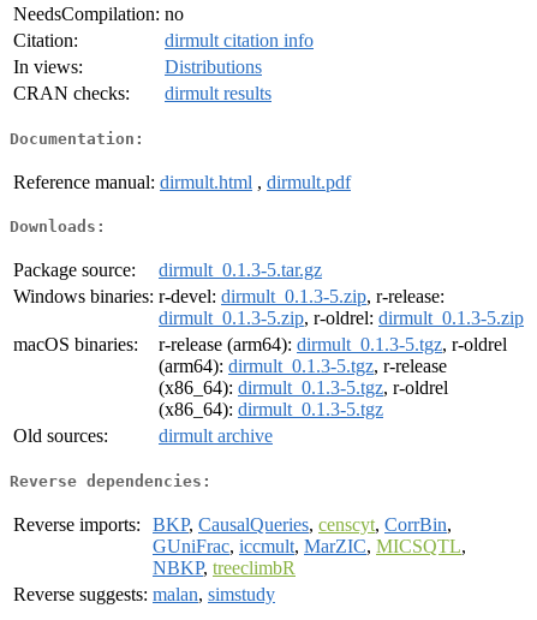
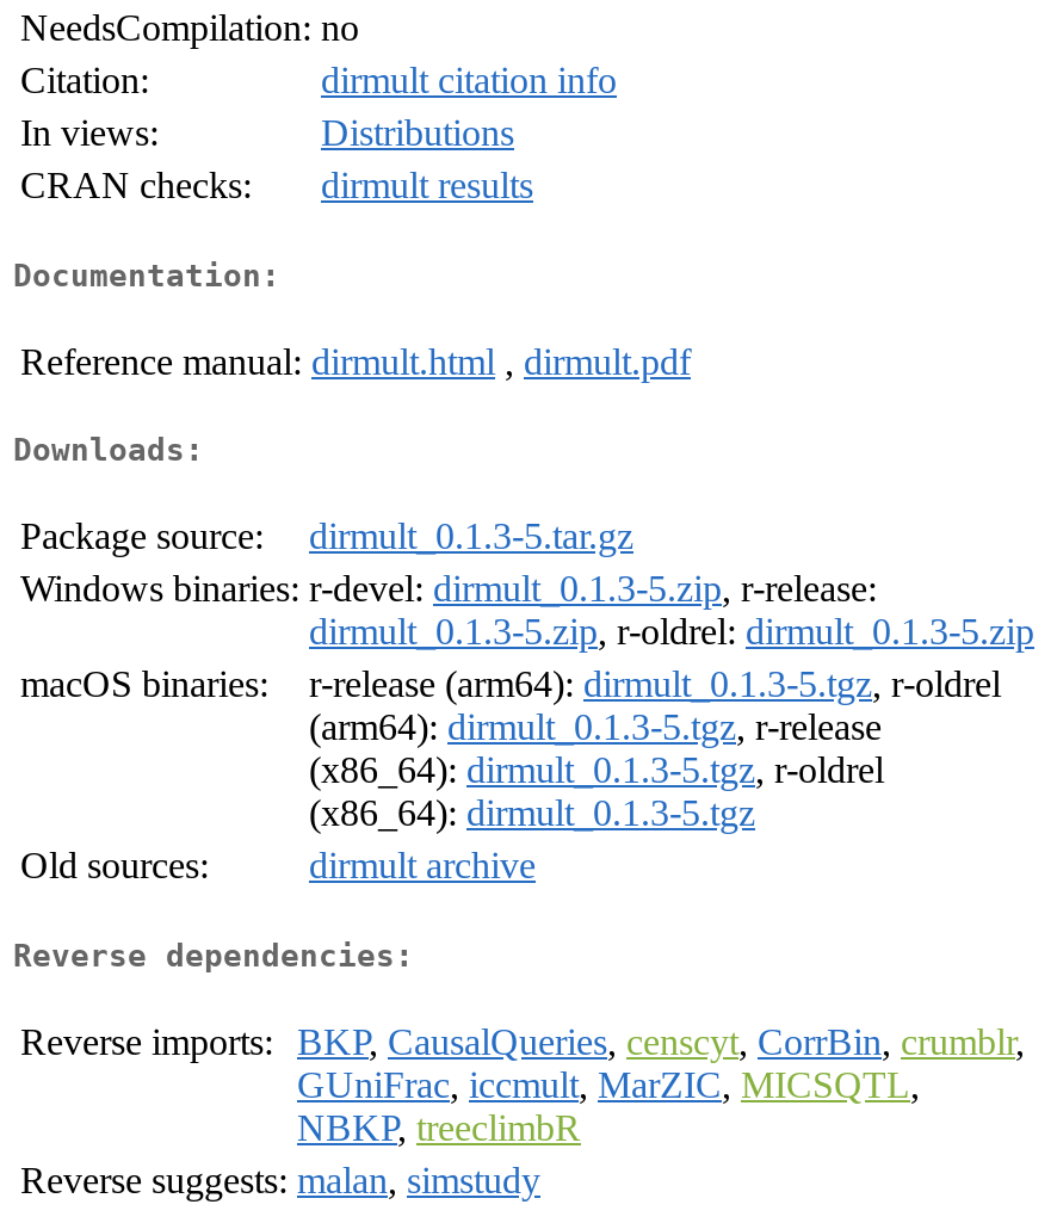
- Reverse imports: BKP, CausalQueries, censcyt, CorrBin,
+ Reverse imports: BKP, CausalQueries, censcyt, CorrBin, crumblr,
